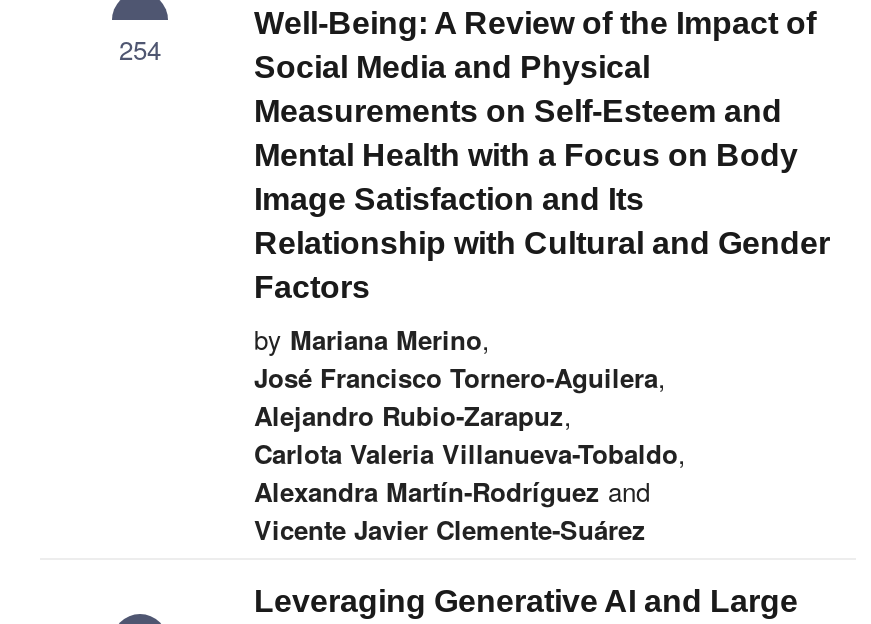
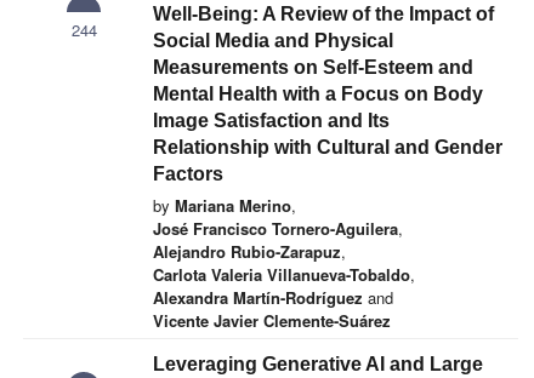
- 254
+ 244
